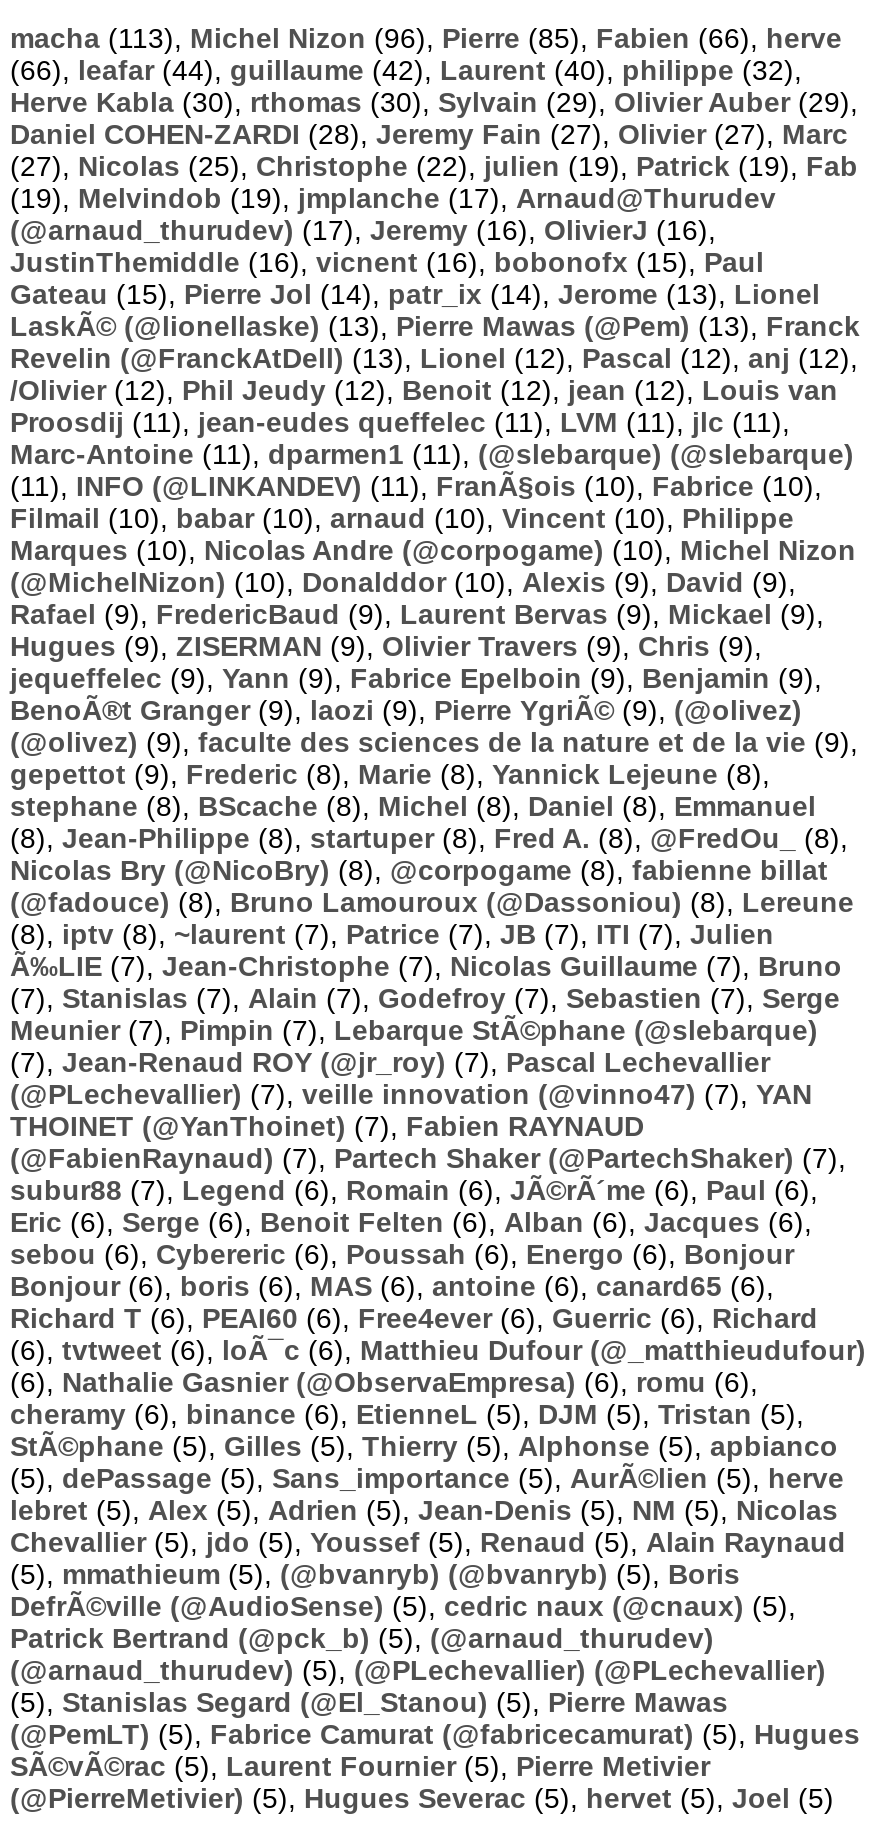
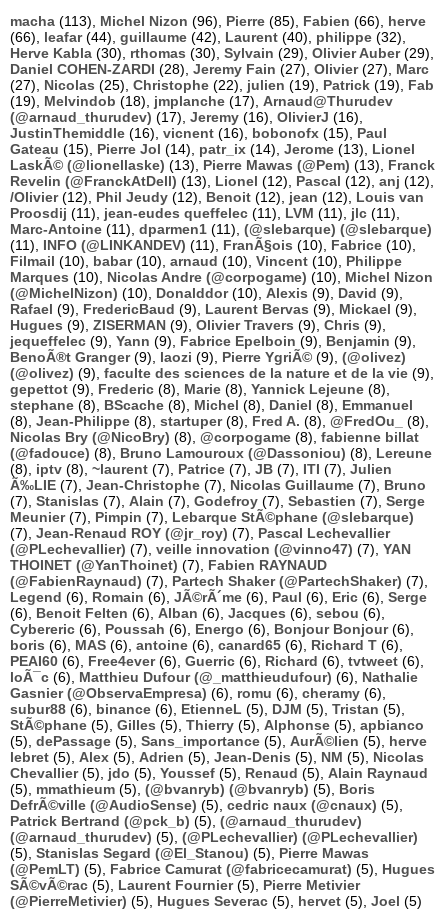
- (19), Melvindob (19), jmplanche (17), Arnaud@Thurudev
+ (19), Melvindob (18), jmplanche (17), Arnaud@Thurudev

- subur88 (7), Legend(6), Romain (6), JÃ©rÃ´me (6), Paul (6),
- Eric (6), Serge (6), Benoit Felten (6), Alban (6), Jacques (6),
- sebou (6), Cybereric (6), Poussah (6), Energo (6), Bonjour
- Bonjour (6), boris (6), MAS (6), antoine (6), canard65 (6),
- Richard T (6), PEAI60 (6), Free4ever (6), Guerric (6), Richard
- (6), tvtweet (6), loÃ¯c (6), Matthieu Dufour (@_matthieudufour)
- (6), Nathalie Gasnier (@ObservaEmpresa) (6), romu (6),
- cheramy (6), binance(6), EtienneL (5), DJM (5), Tristan (5),
+ Legend (6), Romain (6), JÃ©rÃ´me (6), Paul (6), Eric (6), Serge
+ (6), Benoit Felten (6), Alban (6), Jacques (6), sebou (6),
+ Cybereric (6), Poussah (6), Energo (6), Bonjour Bonjour (6),
+ boris (6), MAS (6), antoine (6), canard65 (6), Richard T (6),
+ PEAI60 (6), Free4ever (6), Guerric (6), Richard (6), tvtweet (6),
+ loÃ¯c (6), Matthieu Dufour (@_matthieudufour) (6), Nathalie
+ Gasnier (@ObservaEmpresa) (6), romu (6), cheramy (6),
+ subur88 (6), binance (6), EtienneL (5), DJM (5), Tristan (5),
